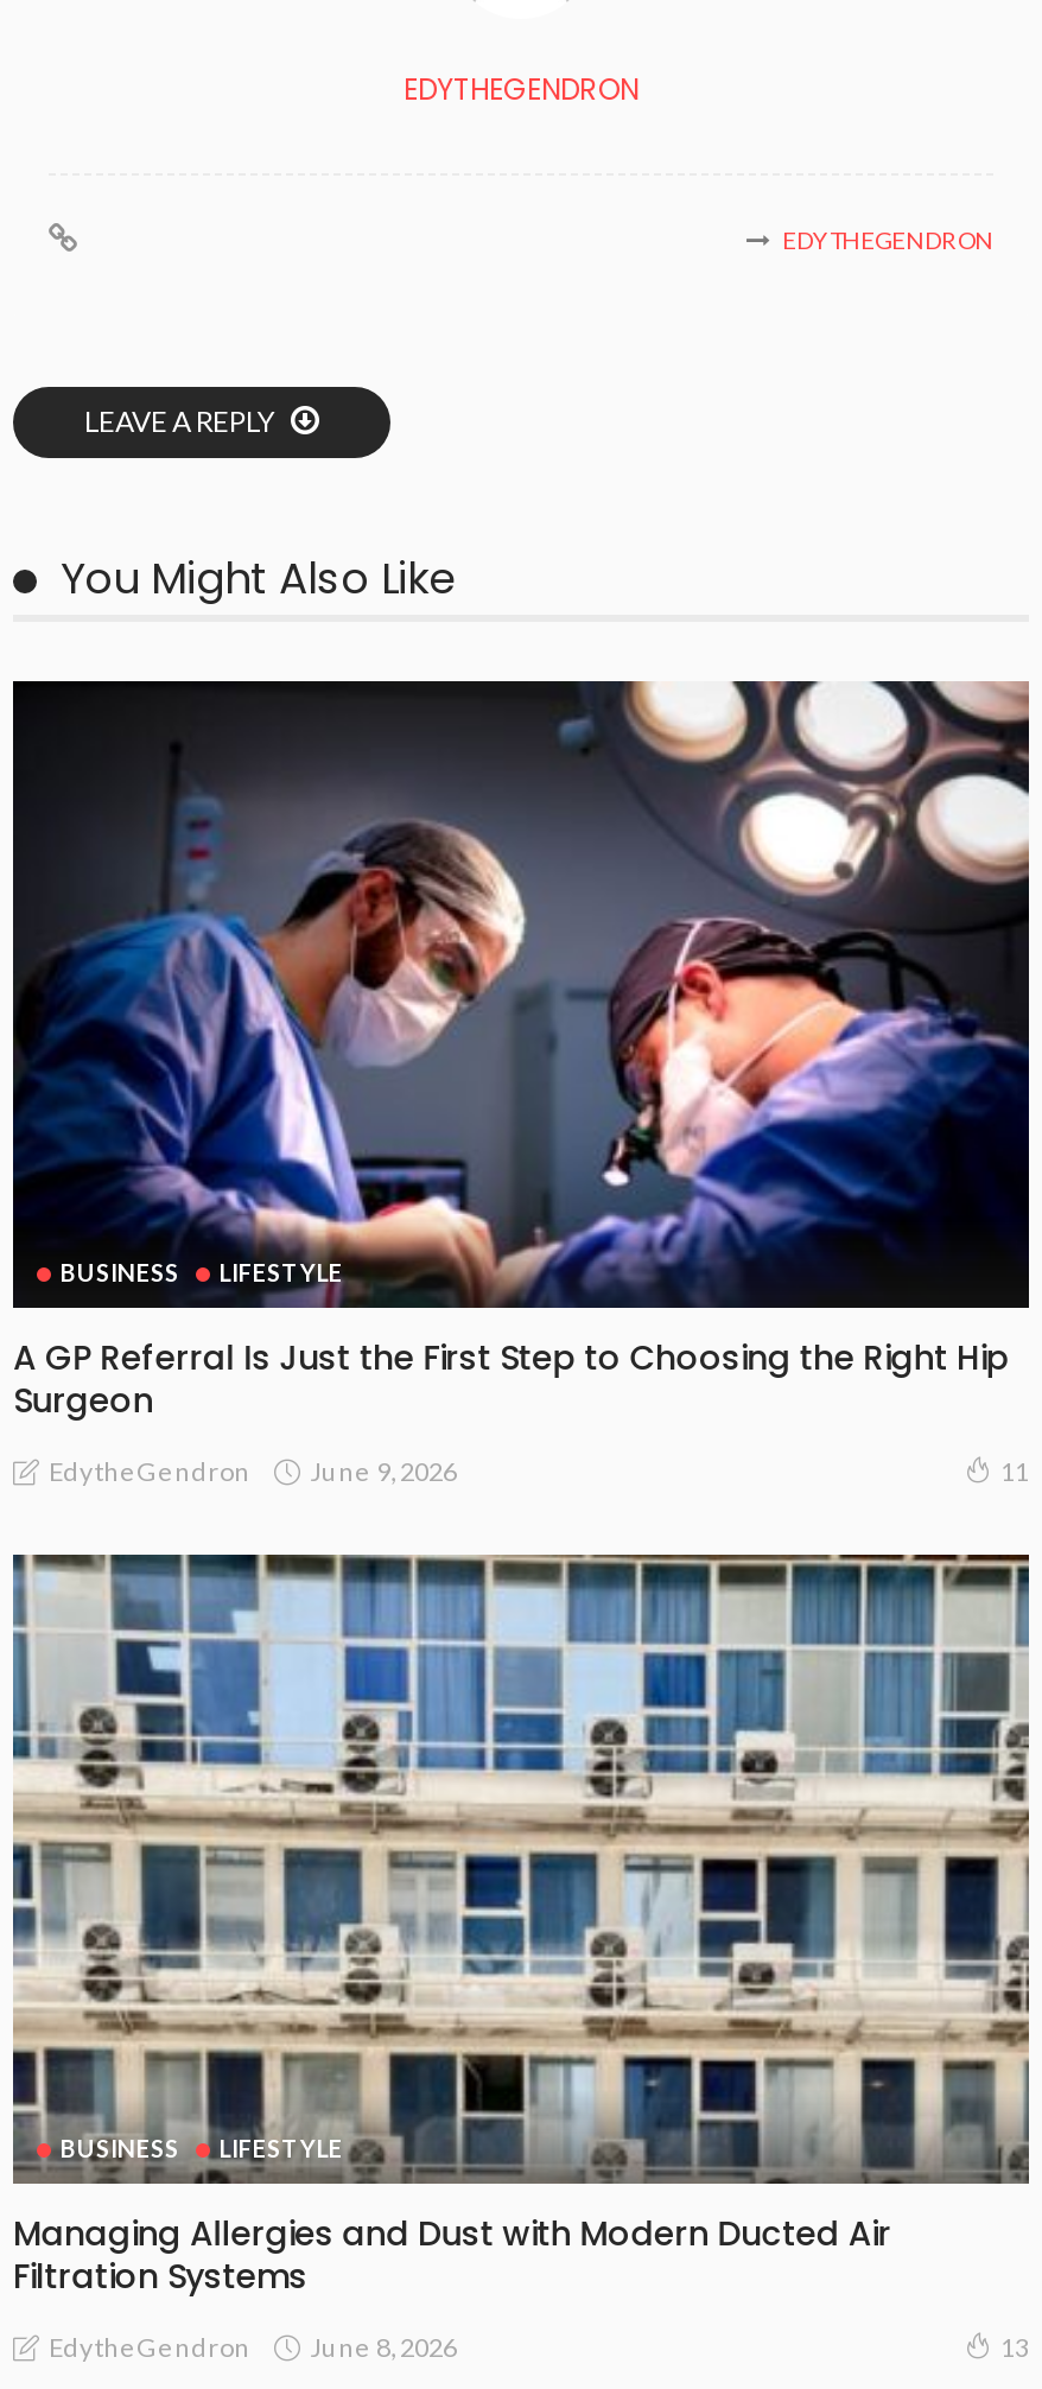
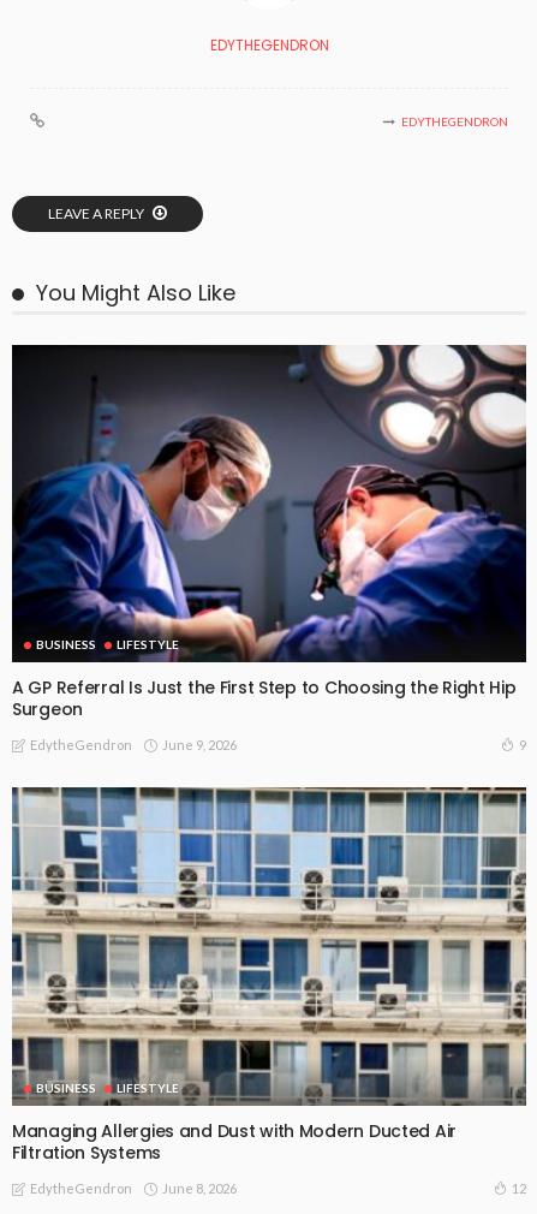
- 11
+ 9

- 13
+ 12
